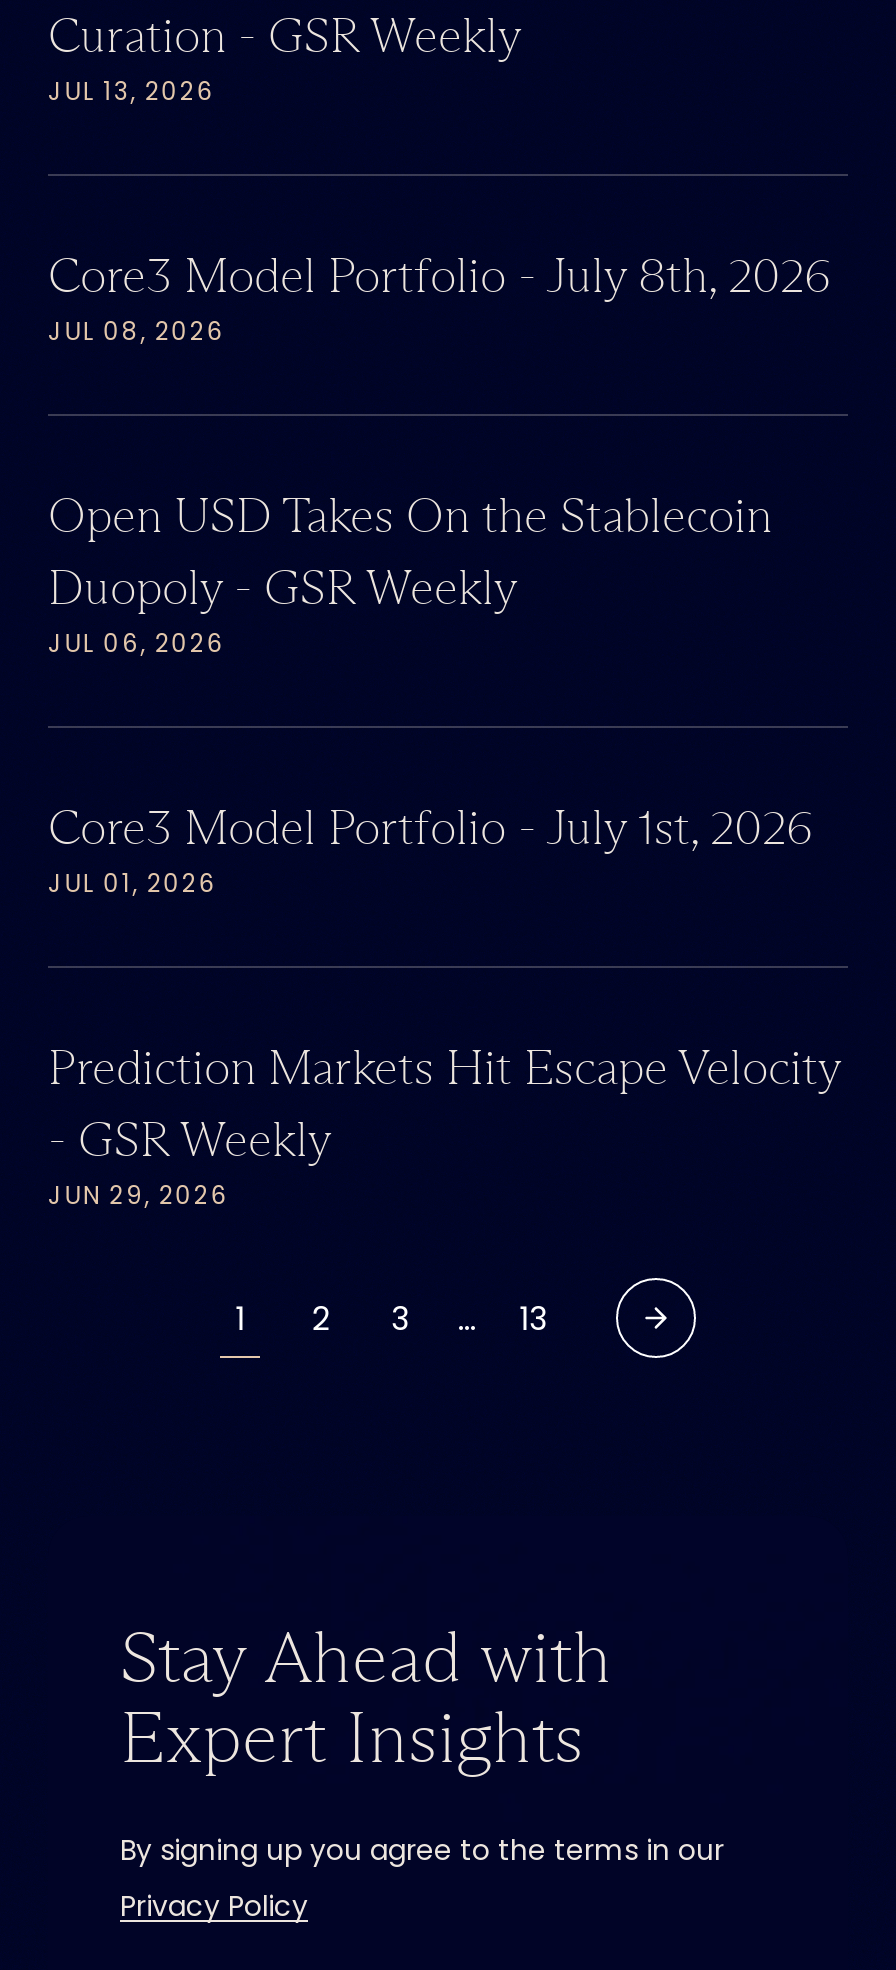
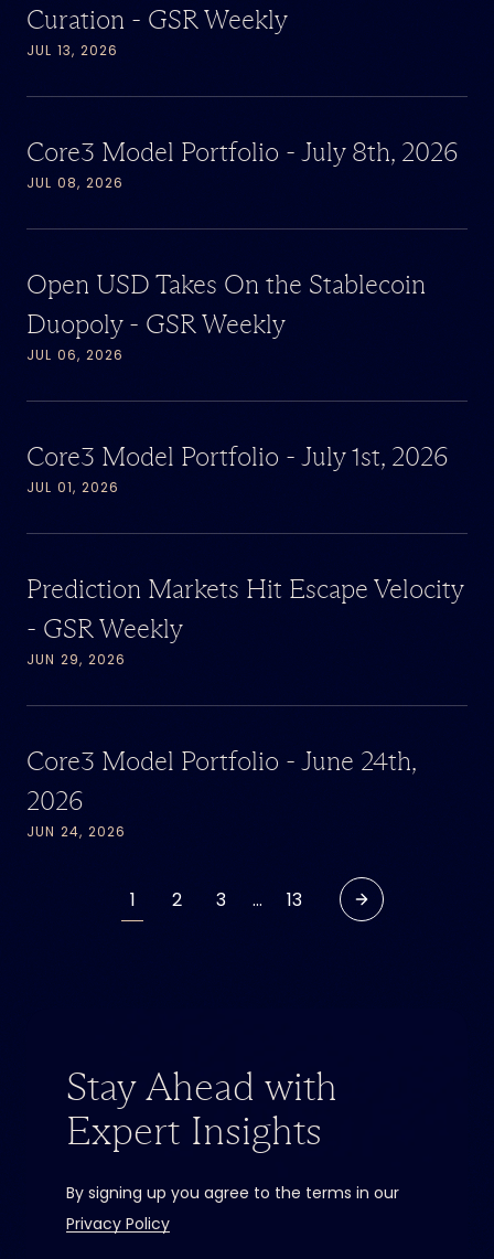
+ Core3 Model Portfolio - June 24th,
+ 2026
+ JUN 24, 2026
